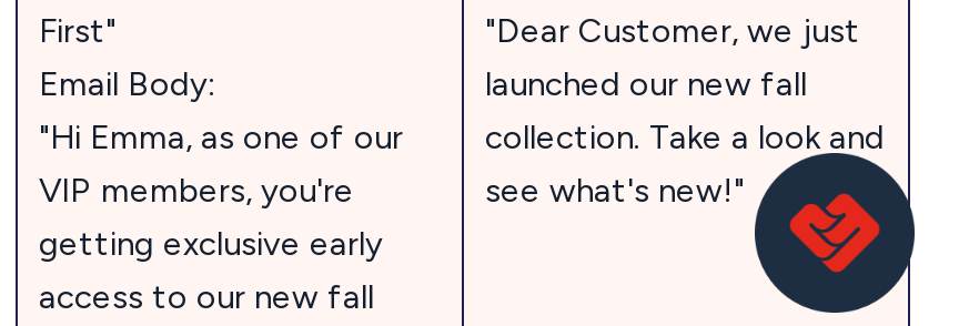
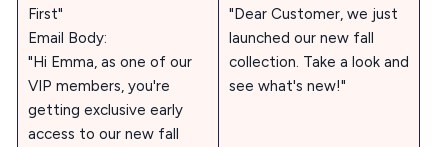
- [image]
